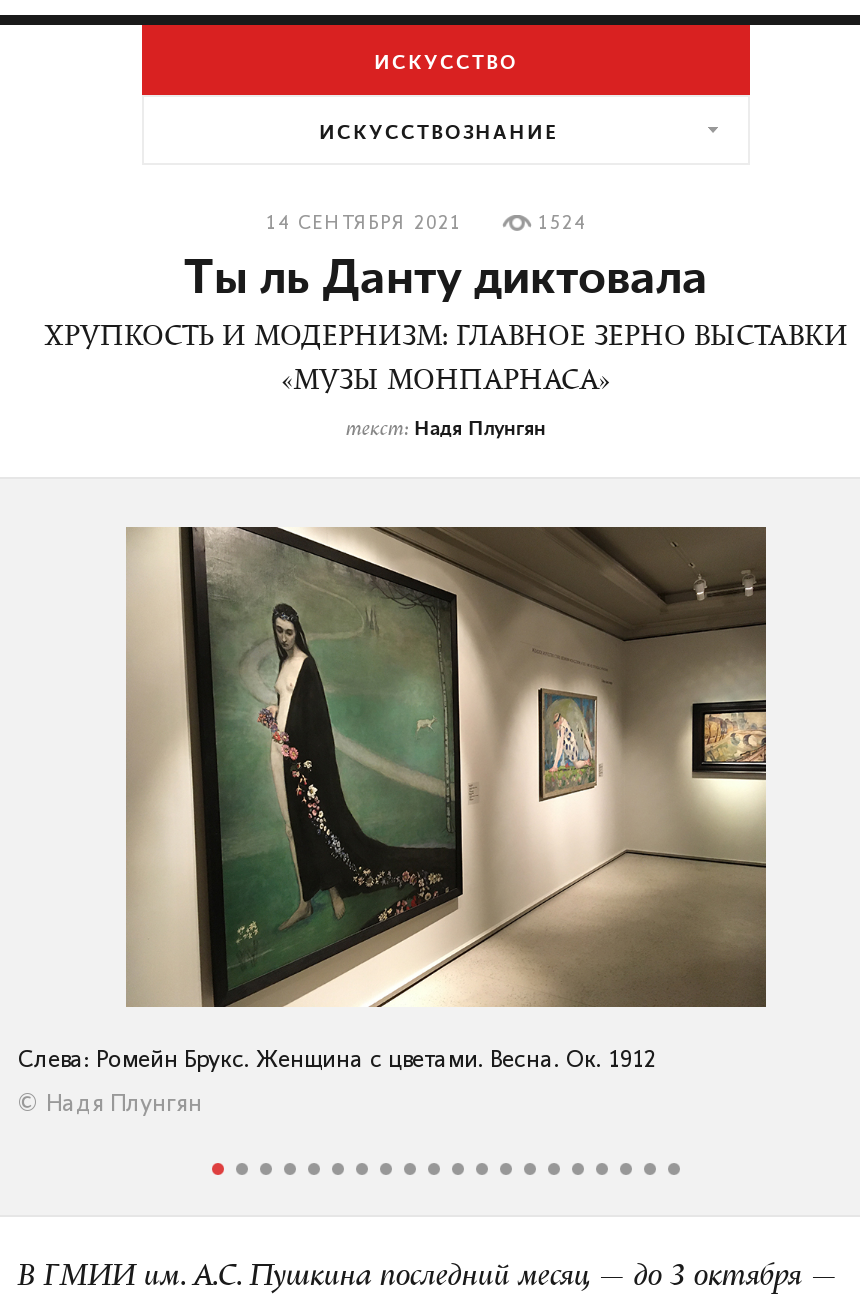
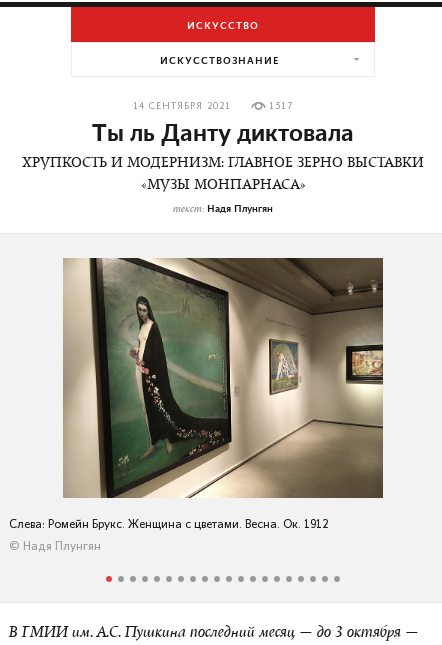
- 1524
+ 1517
